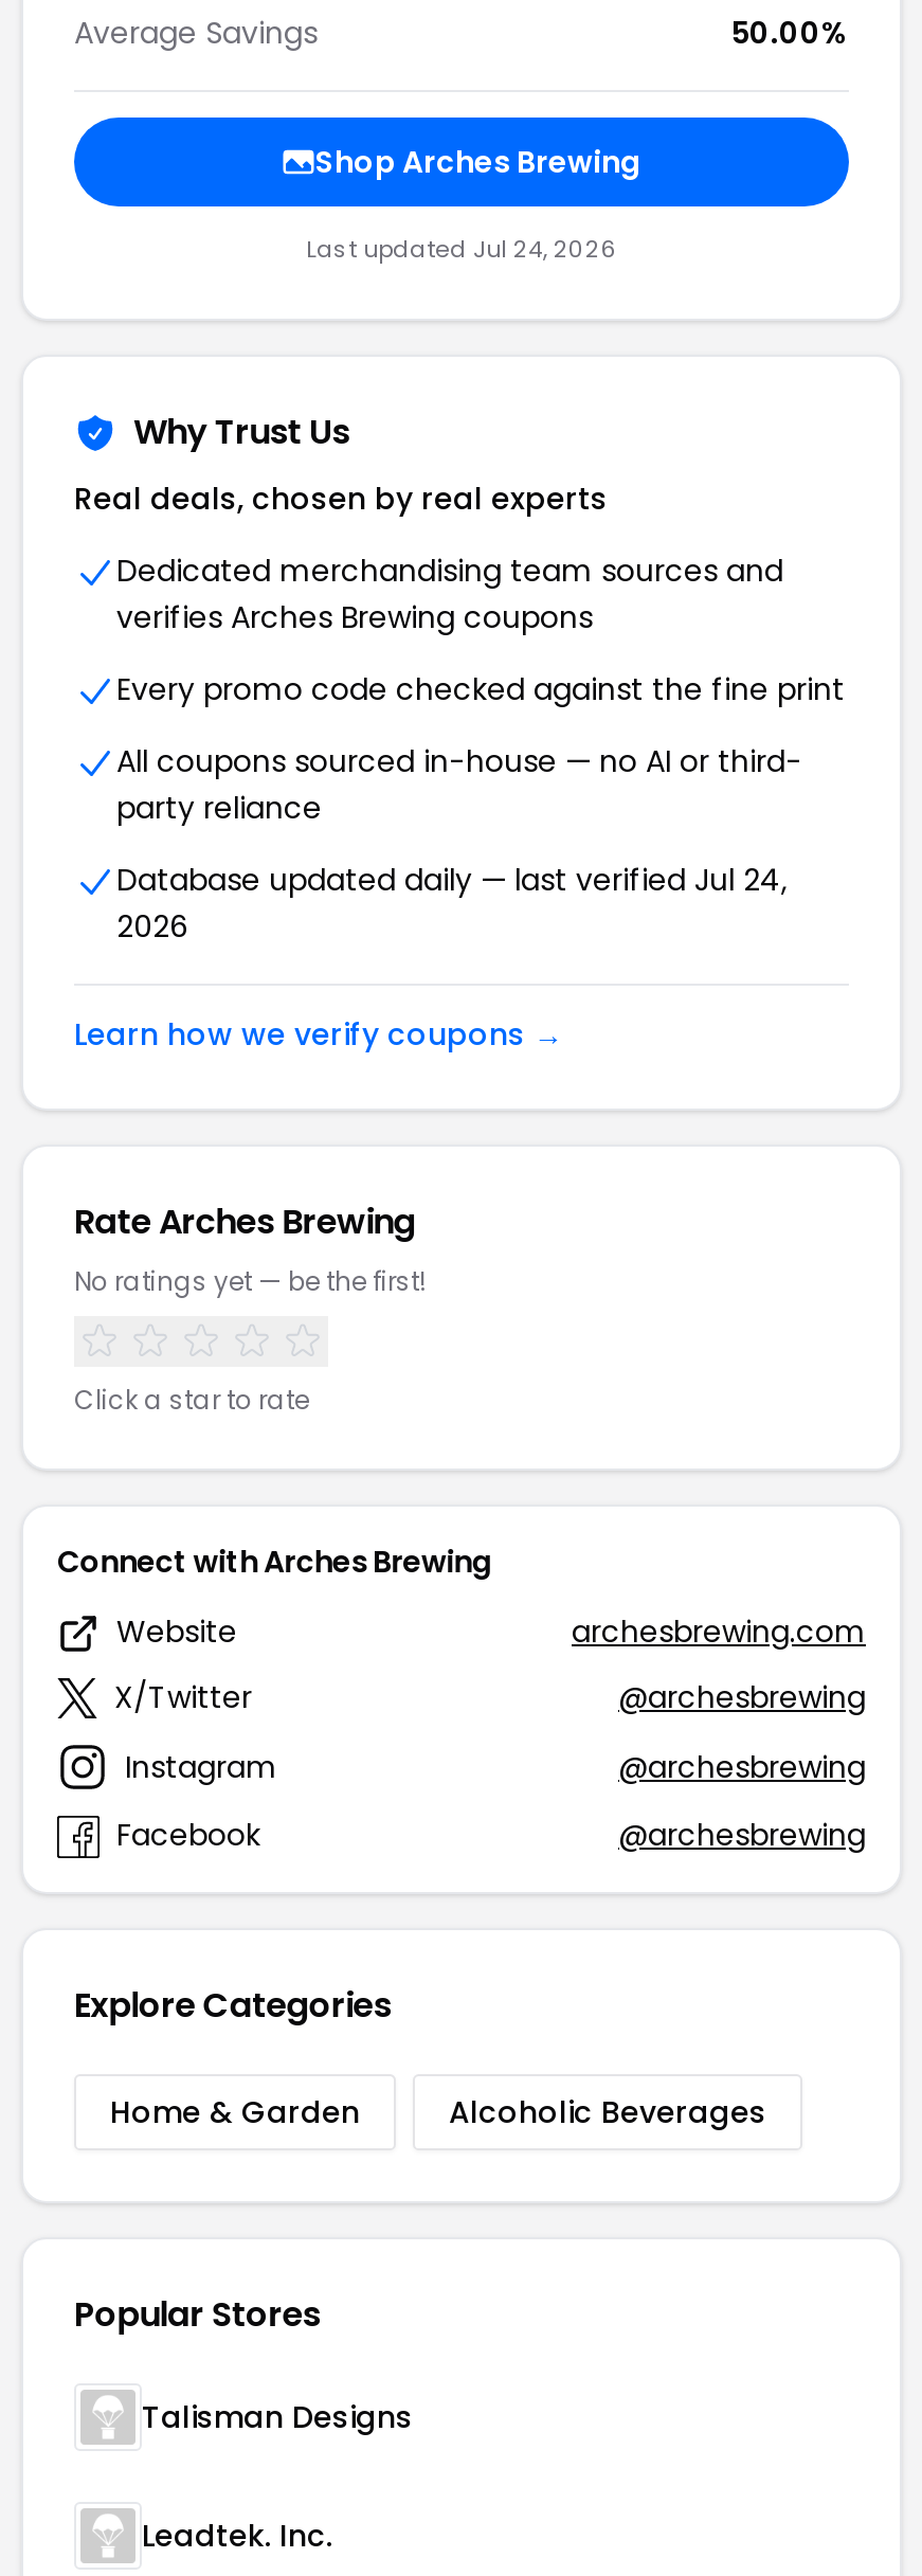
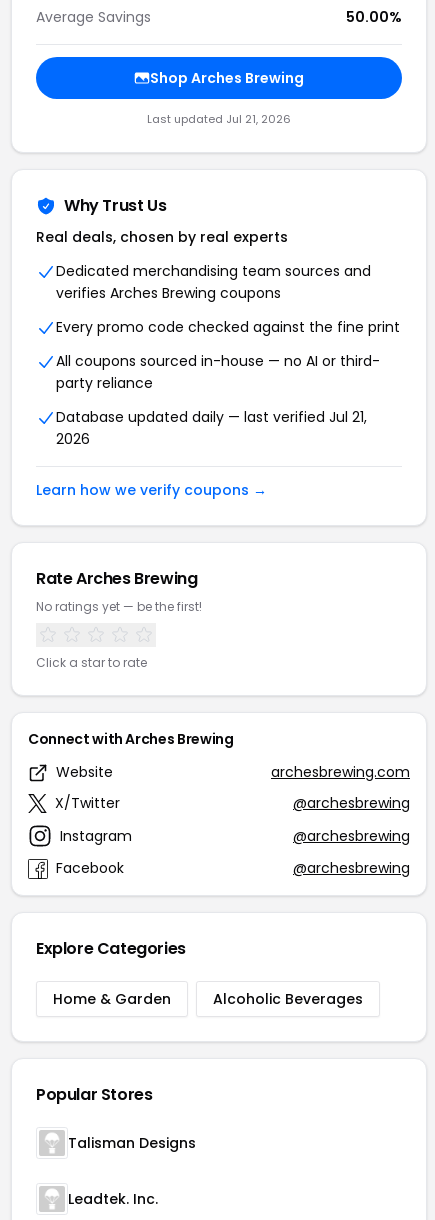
- Last updated Jul 24, 2026
+ Last updated Jul 21, 2026

- Database updated daily — last verified Jul 24,
+ Database updated daily — last verified Jul 21,
